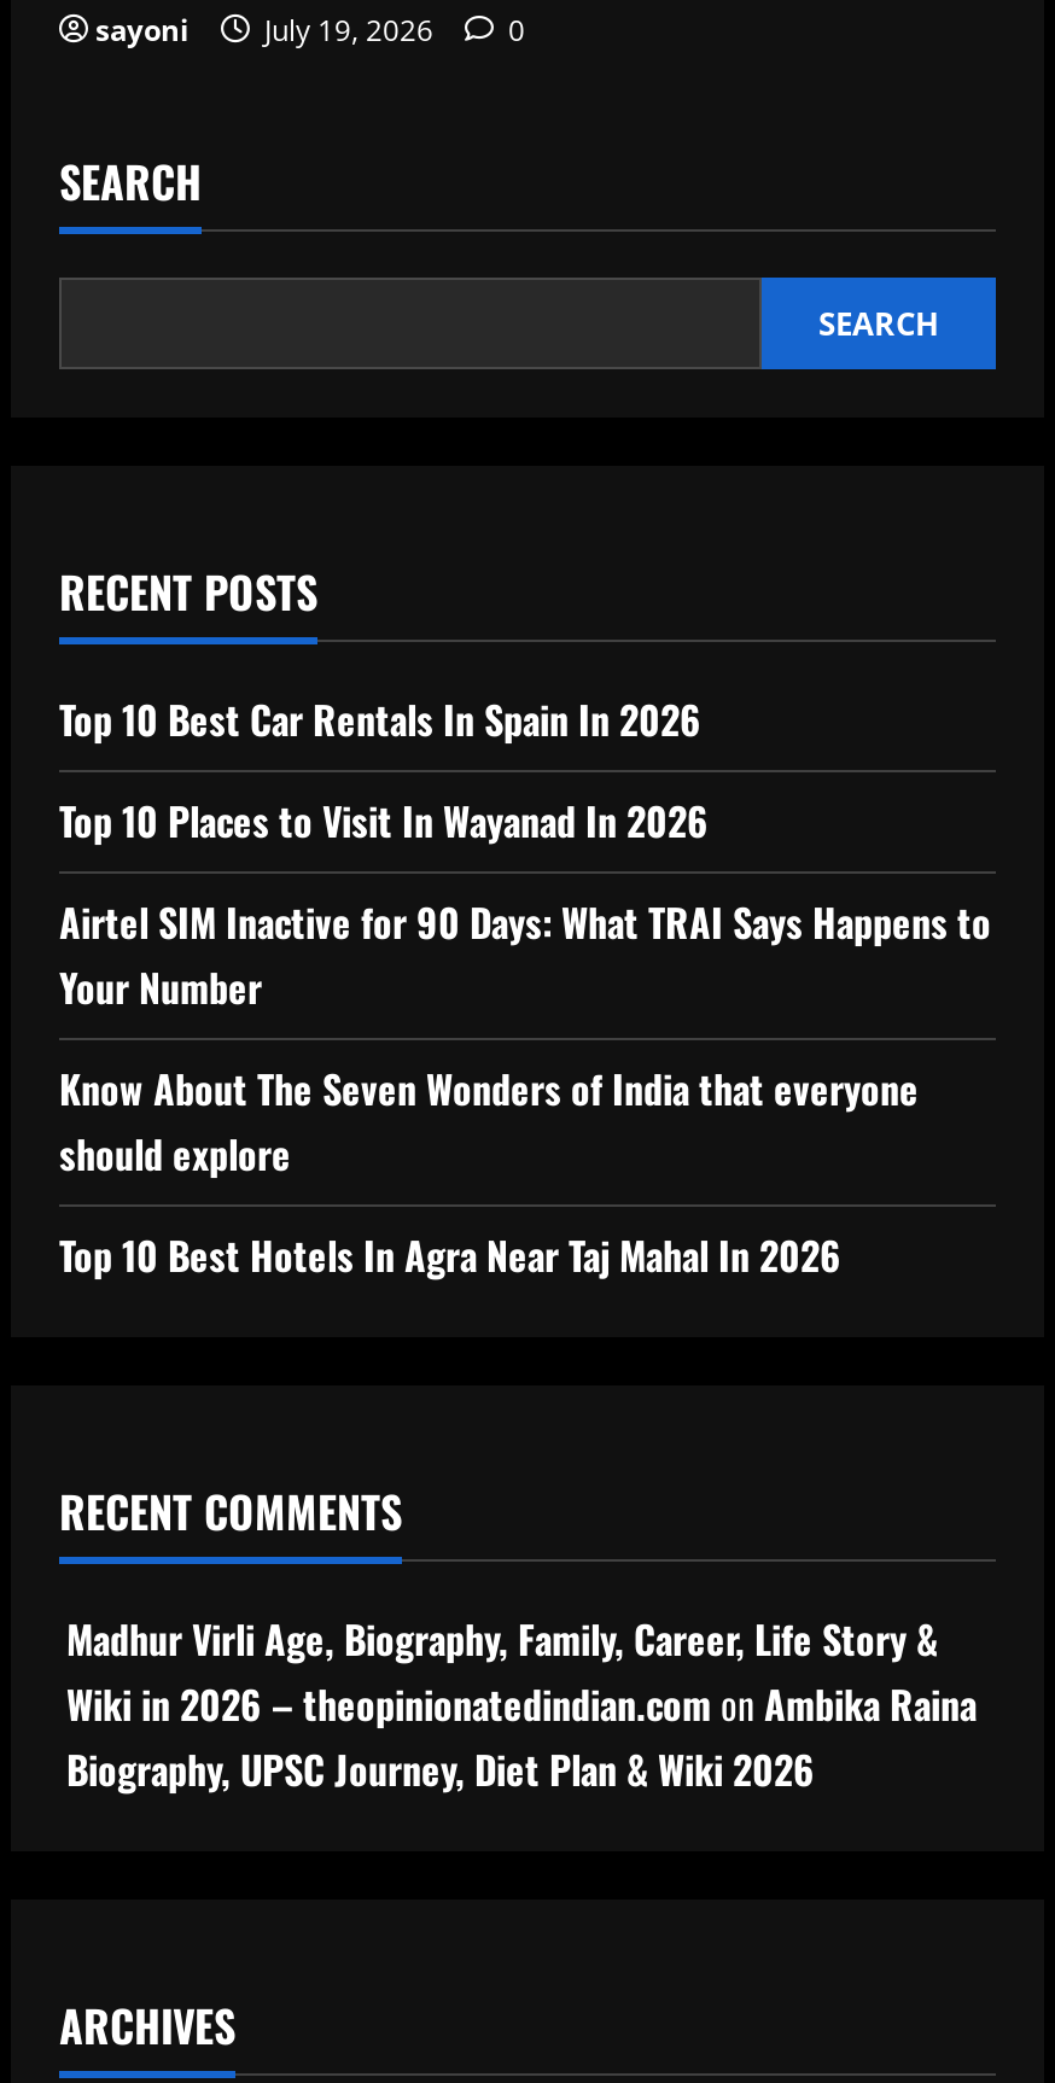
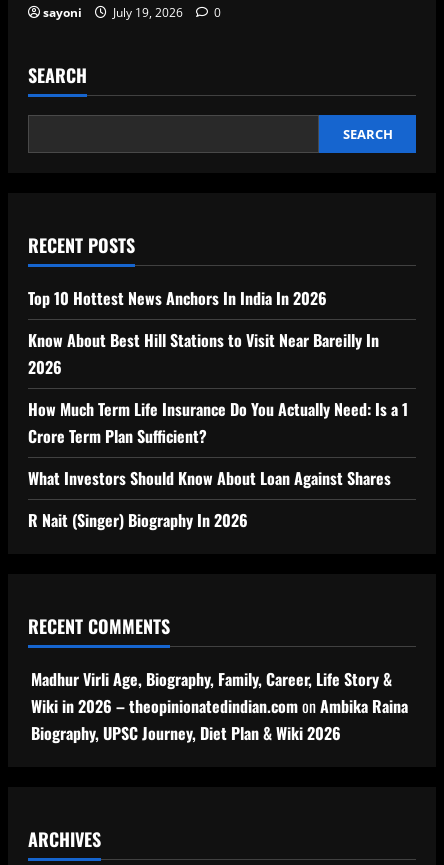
- Top 10 Best Car Rentals In Spain In 2026
+ Top 10 Hottest News Anchors In India In 2026

- Top 10 Places to Visit In Wayanad In 2026
+ Know About Best Hill Stations to Visit Near Bareilly In
+ 2026

- Airtel SIM Inactive for 90 Days: What TRAI Says Happens to
- Your Number
+ How Much Term Life Insurance Do You Actually Need: Is a 1
+ Crore Term Plan Sufficient?

- Know About The Seven Wonders of India that everyone
- should explore
+ What Investors Should Know About Loan Against Shares

- Top 10 Best Hotels In Agra Near Taj Mahal In 2026
+ R Nait (Singer) Biography In 2026
